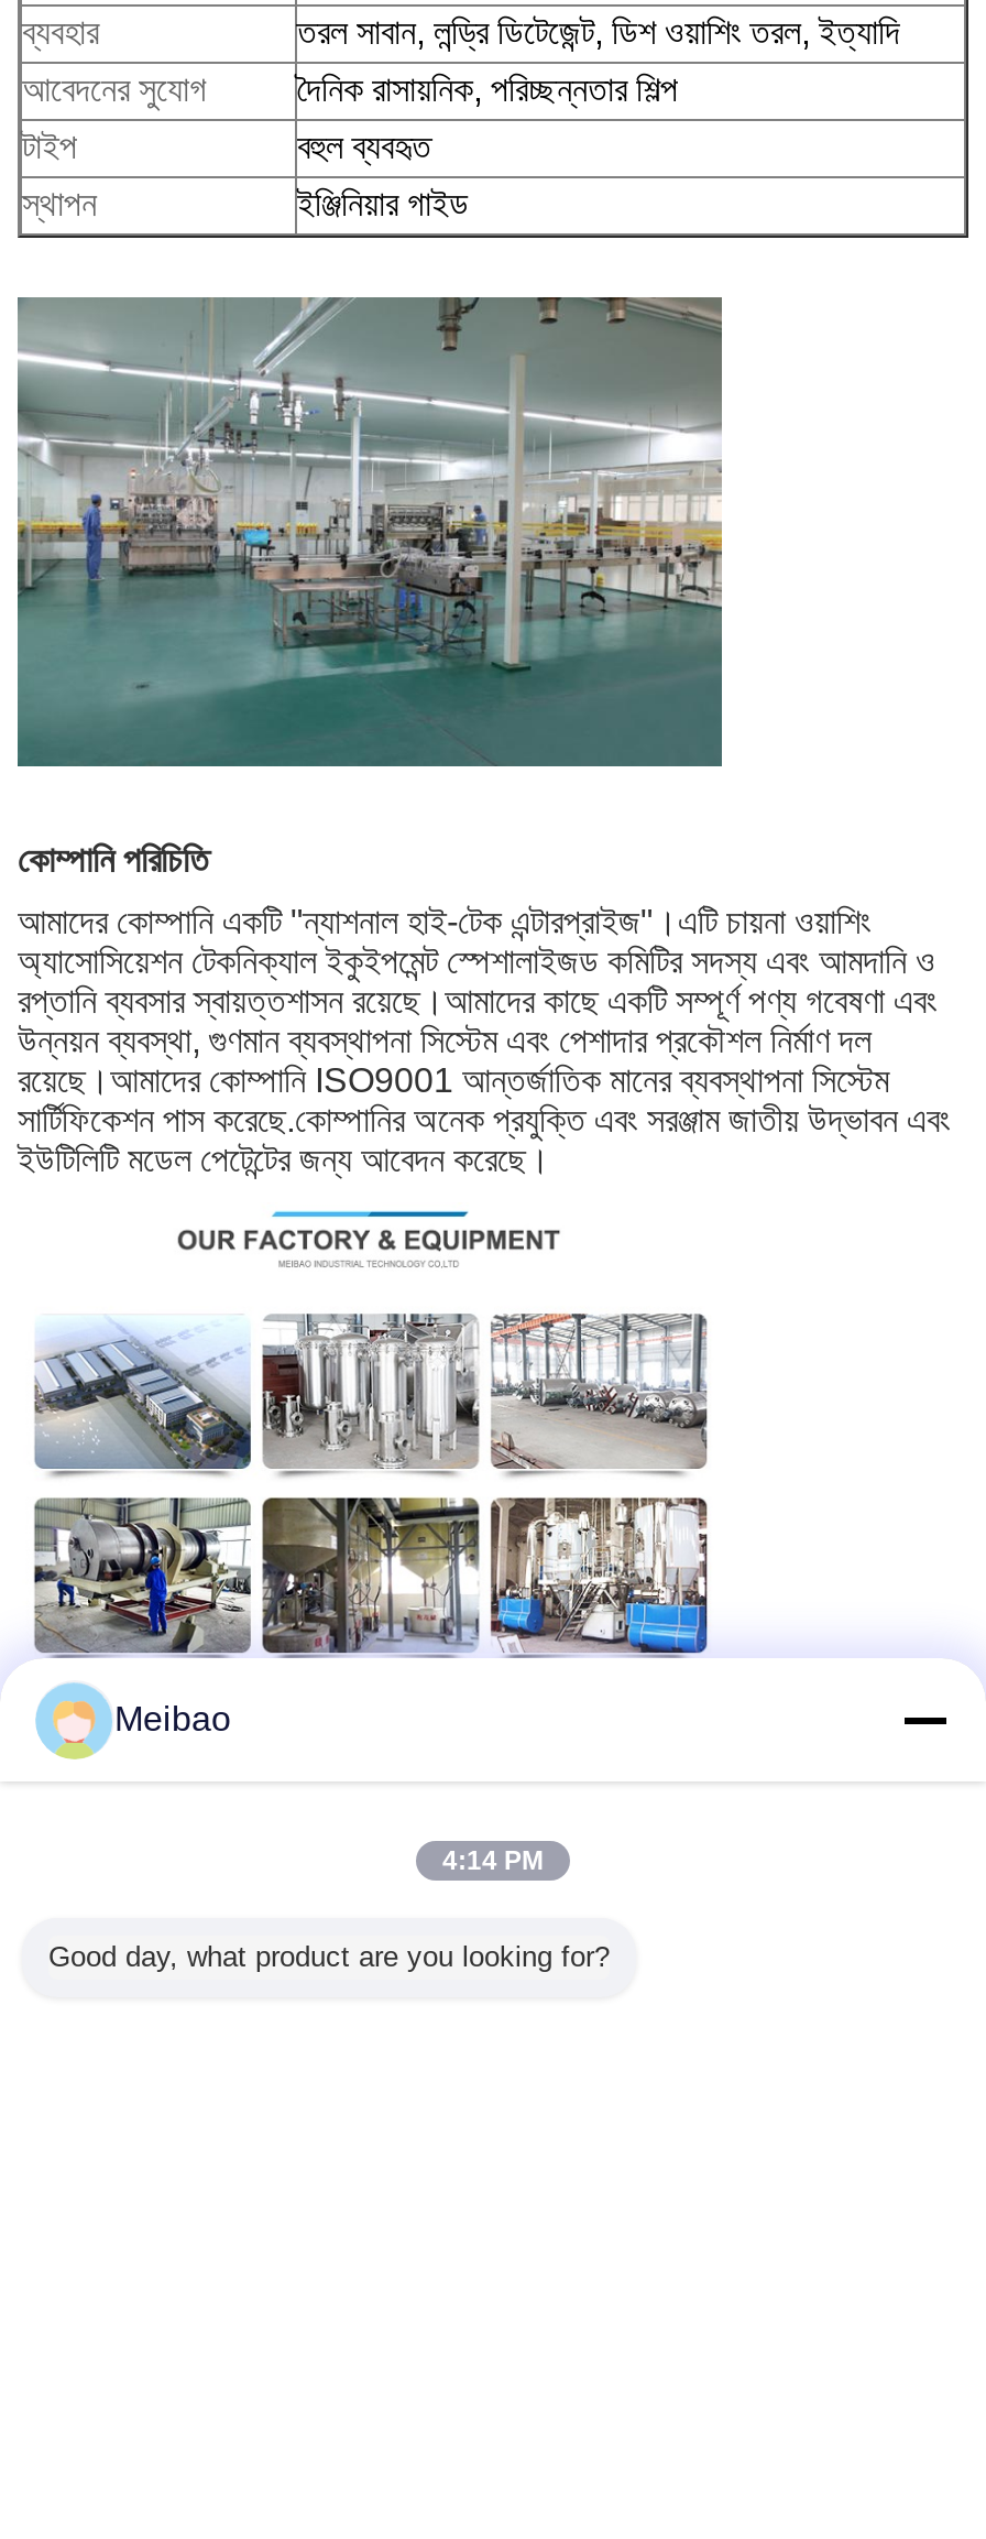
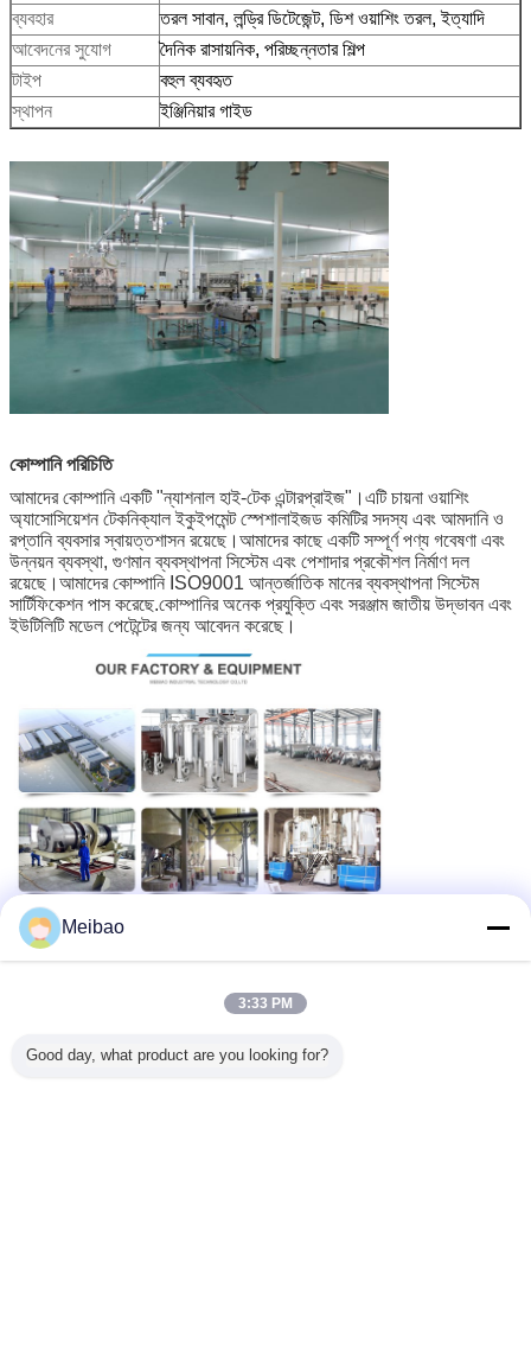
- 4:14 PM
+ 3:33 PM
